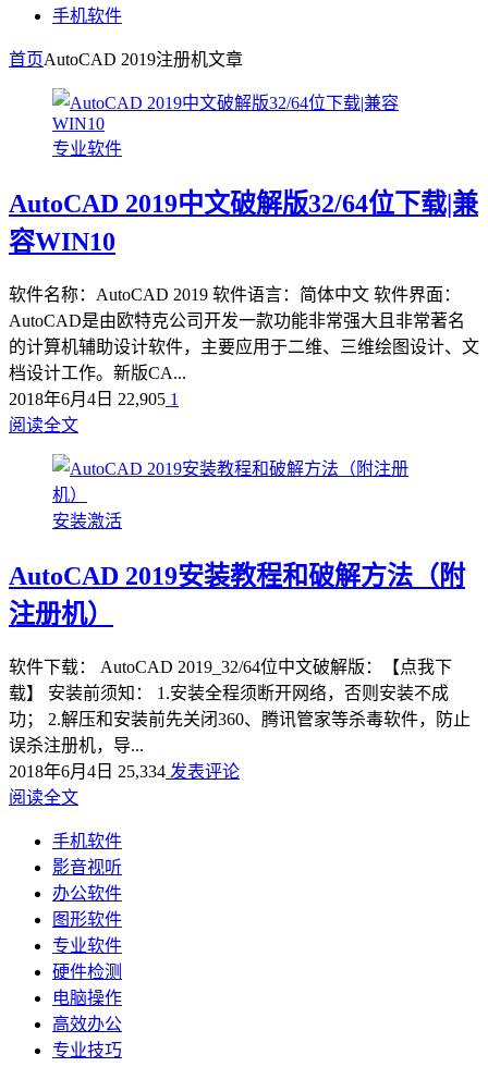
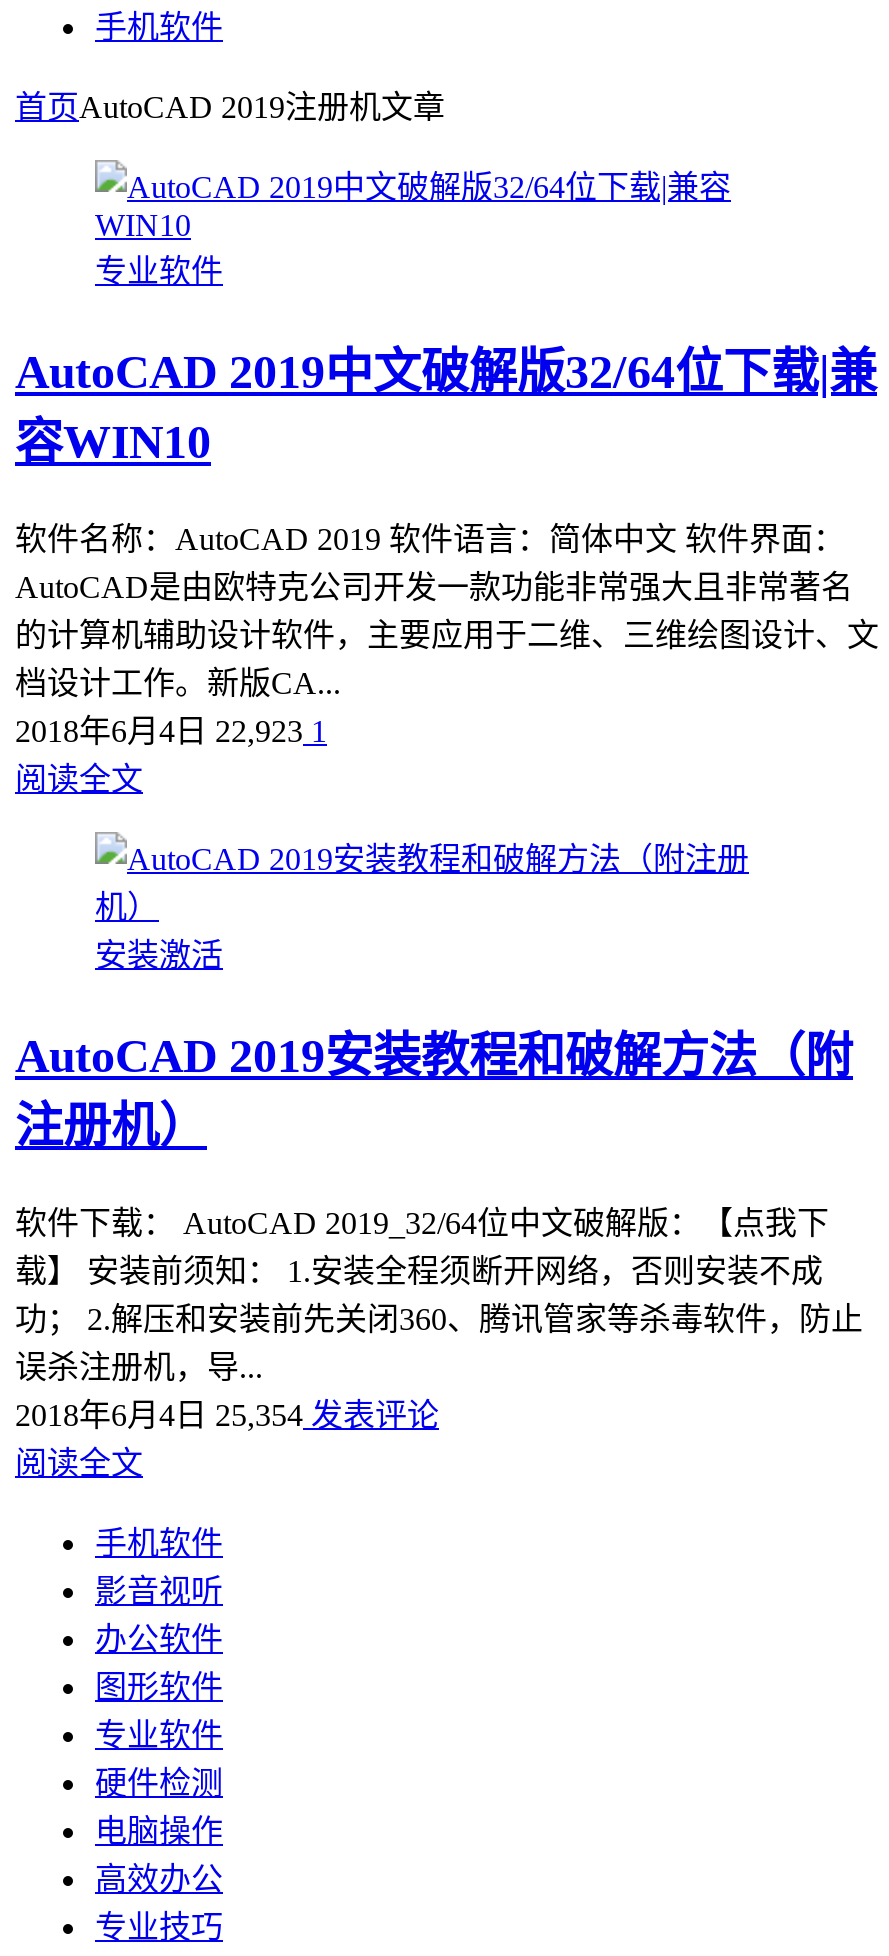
- 2018年6月4日22,905 1
+ 2018年6月4日22,923 1

- 2018年6月4日25,334发表评论
+ 2018年6月4日25,354发表评论
